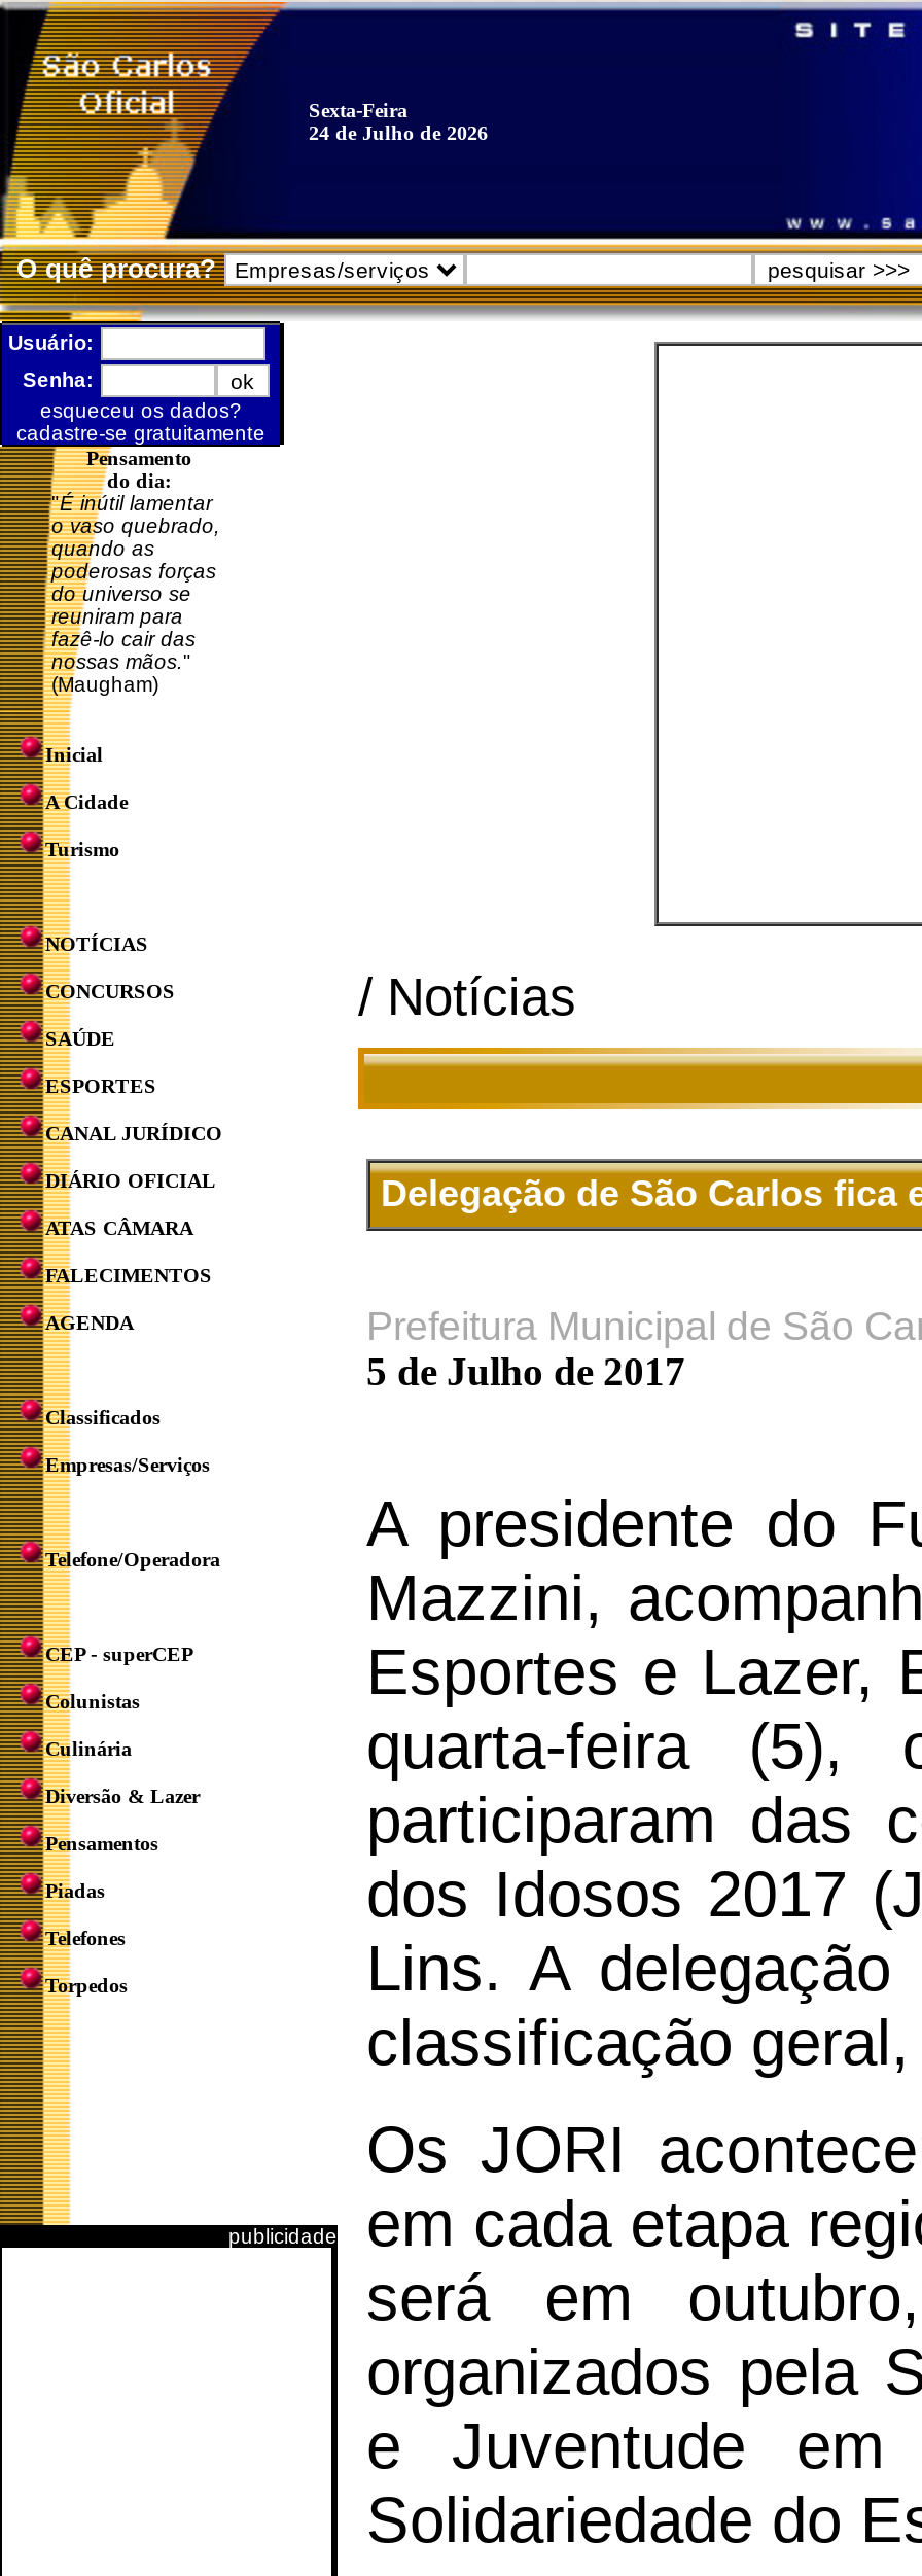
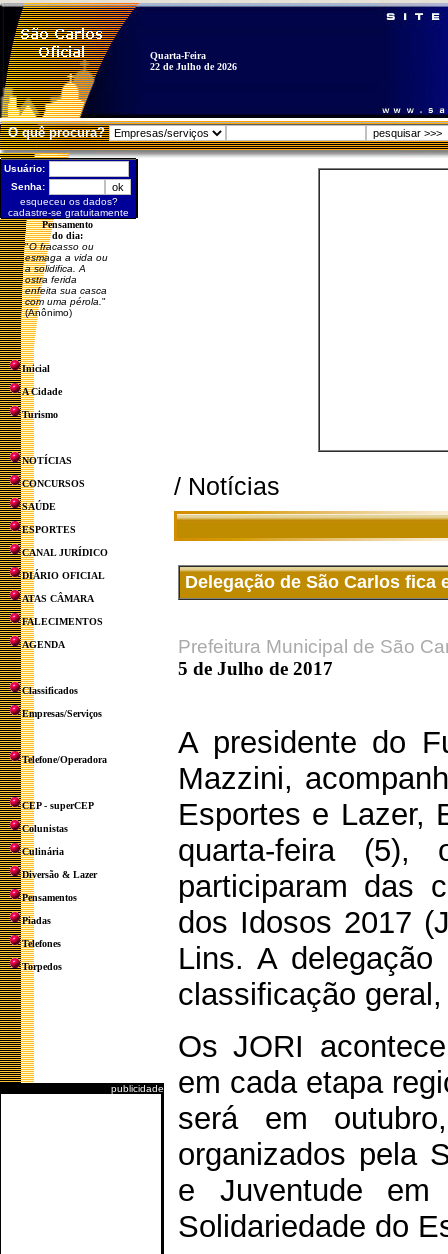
- Sexta-Feira
- 24 de Julho de 2026
+ Quarta-Feira
+ 22 de Julho de 2026

- "É inútil lamentar
- o vaso quebrado,
- quando as
- poderosas forças
- do universo se
- reuniram para
- fazê-lo cair das
- nossas mãos. "
- (Maugham)
+ "O fracasso ou
+ esmaga a vida ou
+ a solidifica. A
+ ostra ferida
+ enfeita sua casca
+ com uma pérola."
+ (Anônimo)
